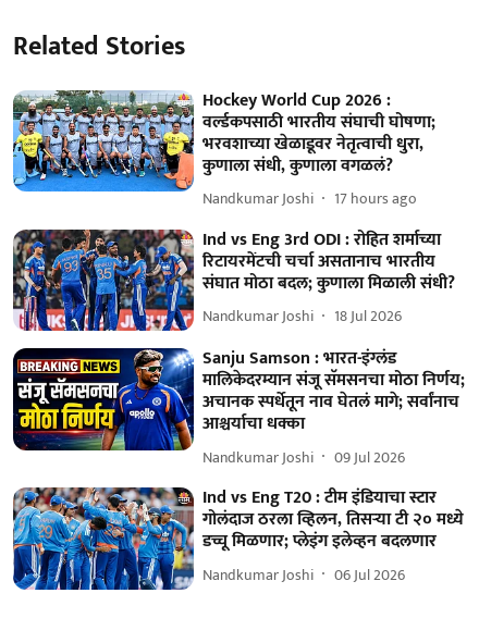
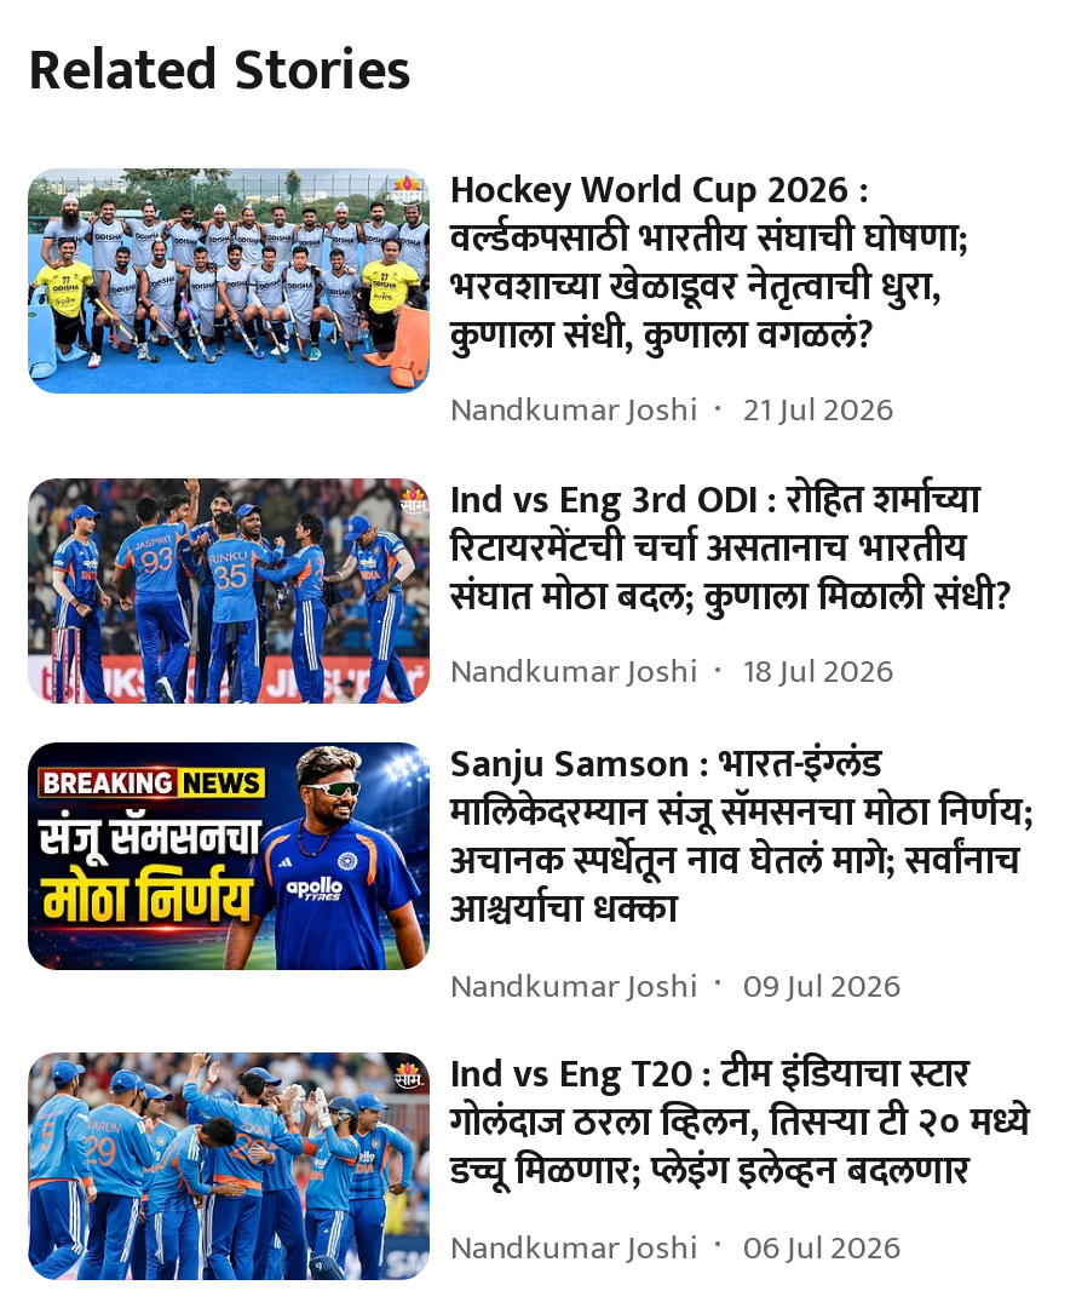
- Nandkumar Joshi 17 hours ago
+ Nandkumar Joshi 21 Jul 2026
